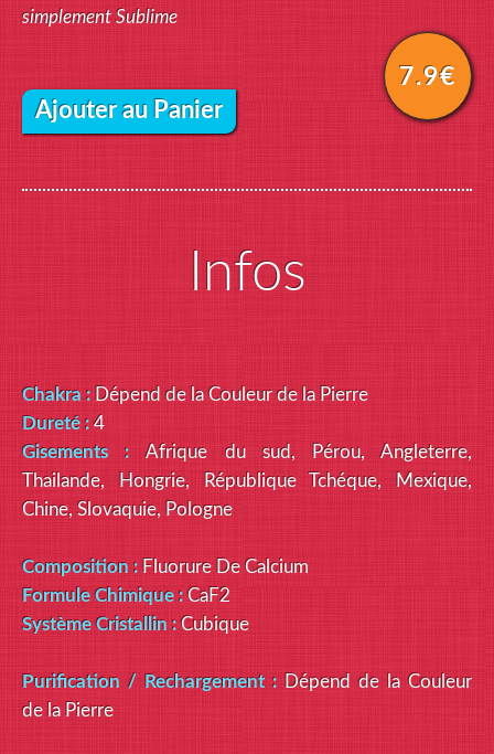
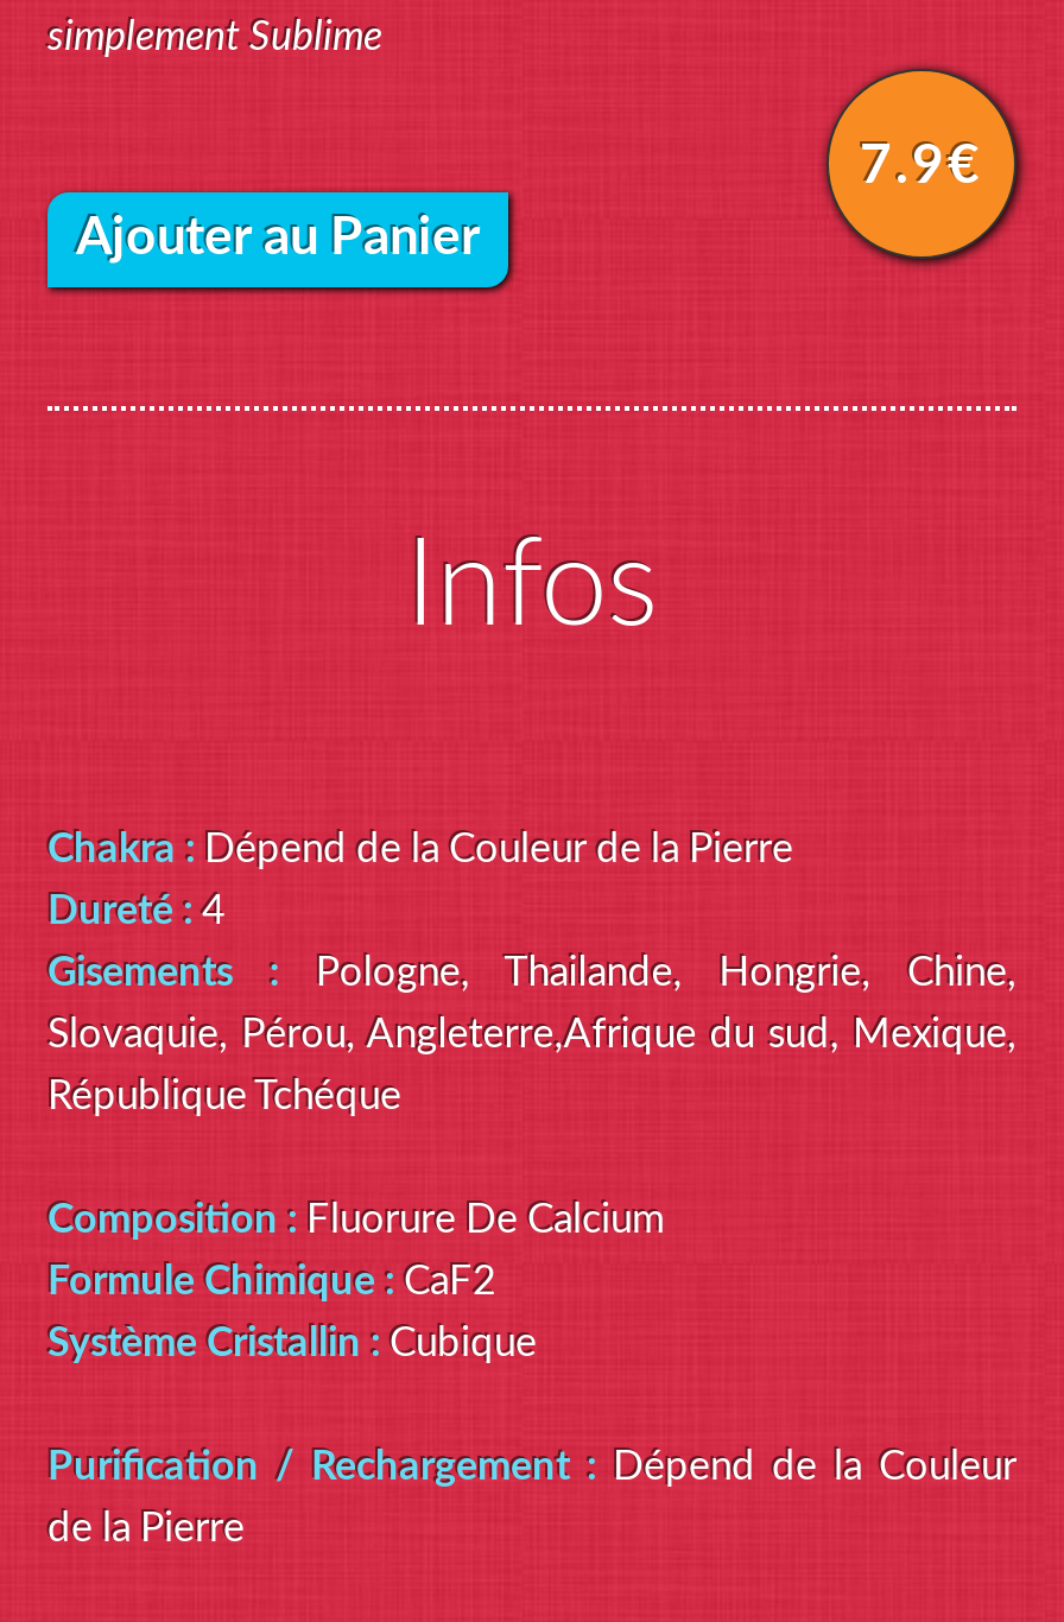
- Gisements : Afrique du sud, Pérou, Angleterre,
+ Gisements : Pologne, Thailande, Hongrie, Chine,

- Thailande, Hongrie, République Tchéque, Mexique,
+ Slovaquie, Pérou, Angleterre,Afrique du sud, Mexique,

- Chine, Slovaquie, Pologne
+ République Tchéque
